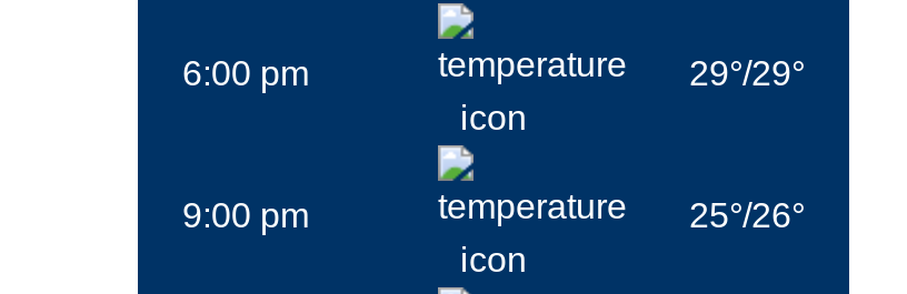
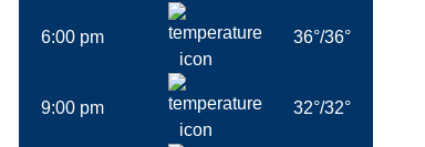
- 29°/29°
+ 36°/36°

- 25°/26°
+ 32°/32°
